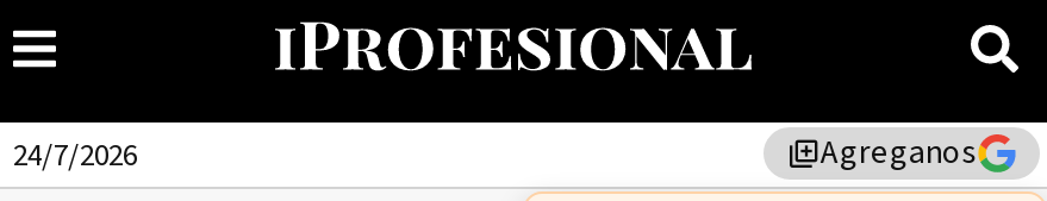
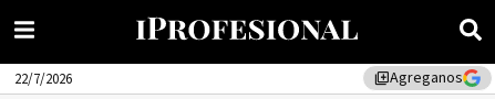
- 24/7/2026
+ 22/7/2026
